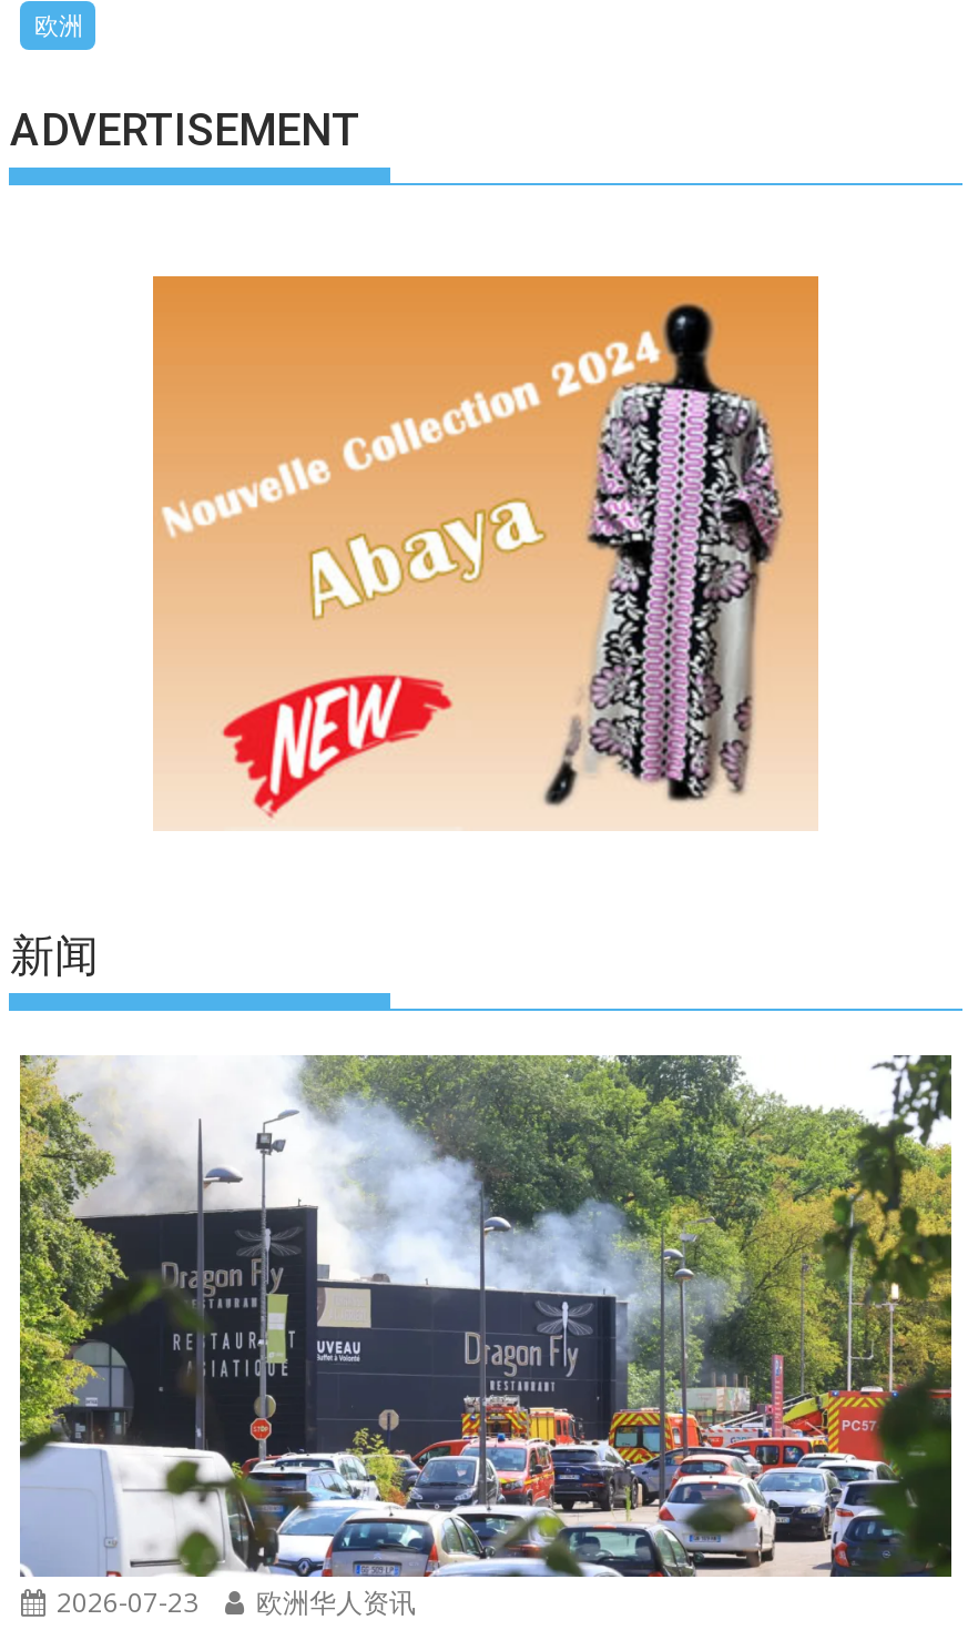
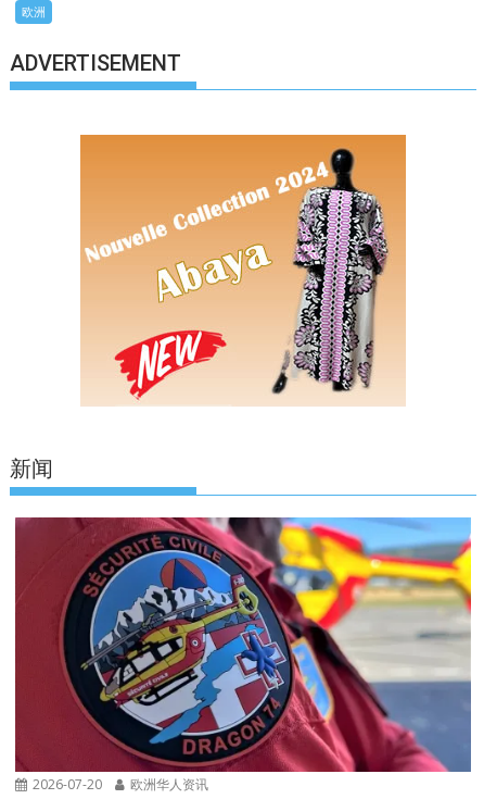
- [image]
- 2026-07-23 欧洲华人资讯
+ [image]
+ 2026-07-20 欧洲华人资讯
